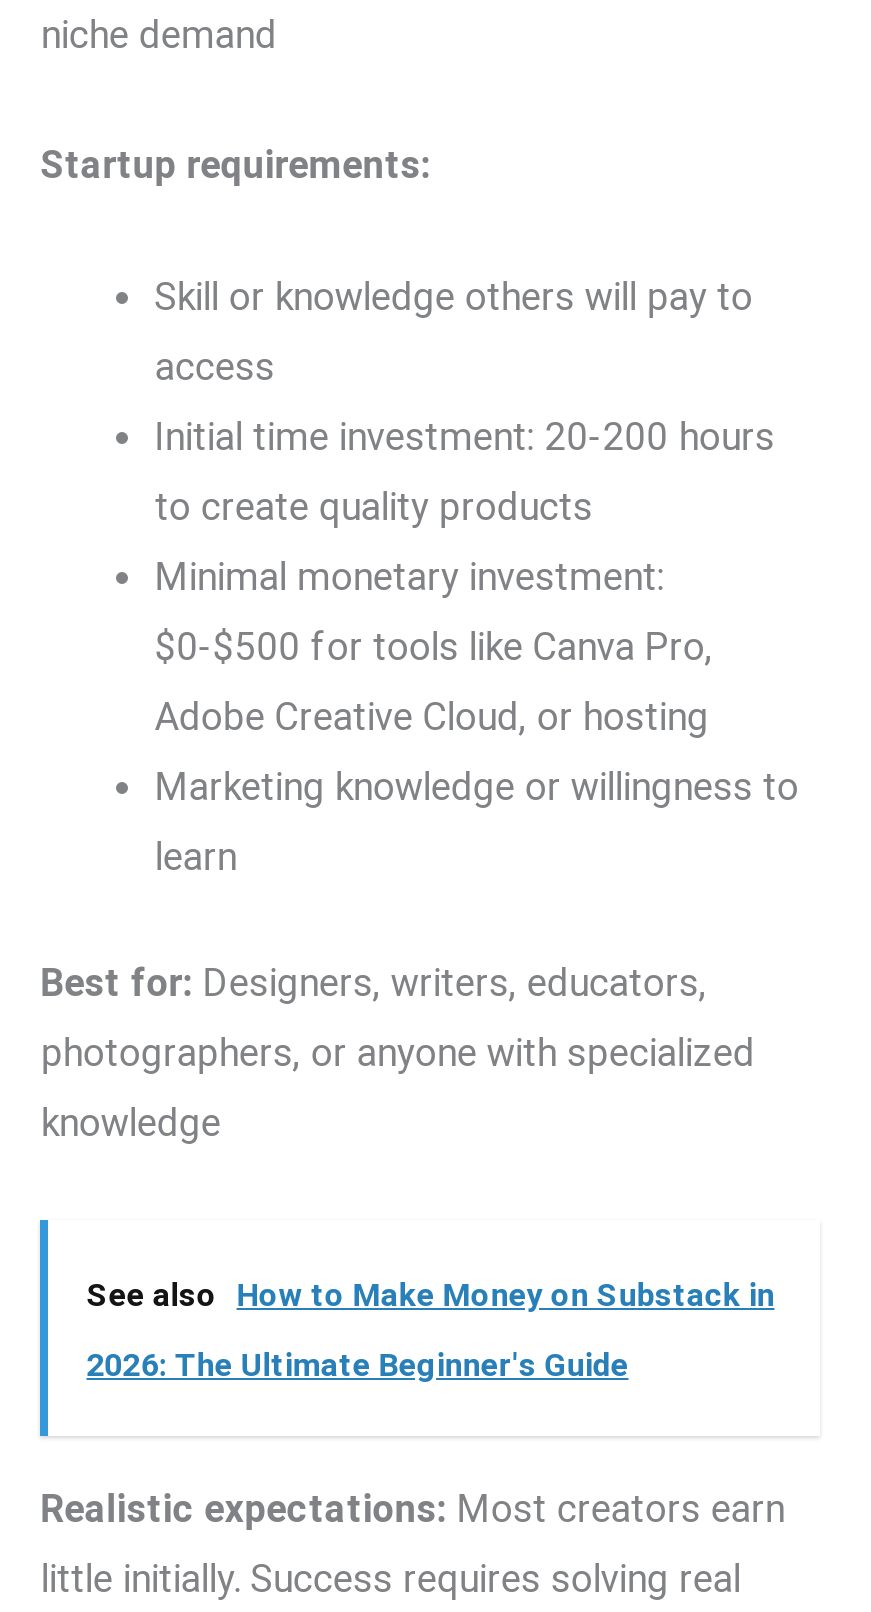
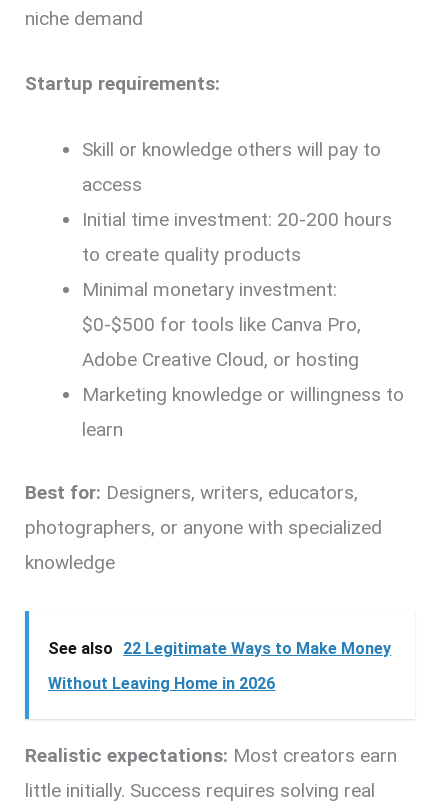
- See also How to Make Money on Substack in
+ See also 22 Legitimate Ways to Make Money

- 2026: The Ultimate Beginner's Guide
+ Without Leaving Home in 2026
